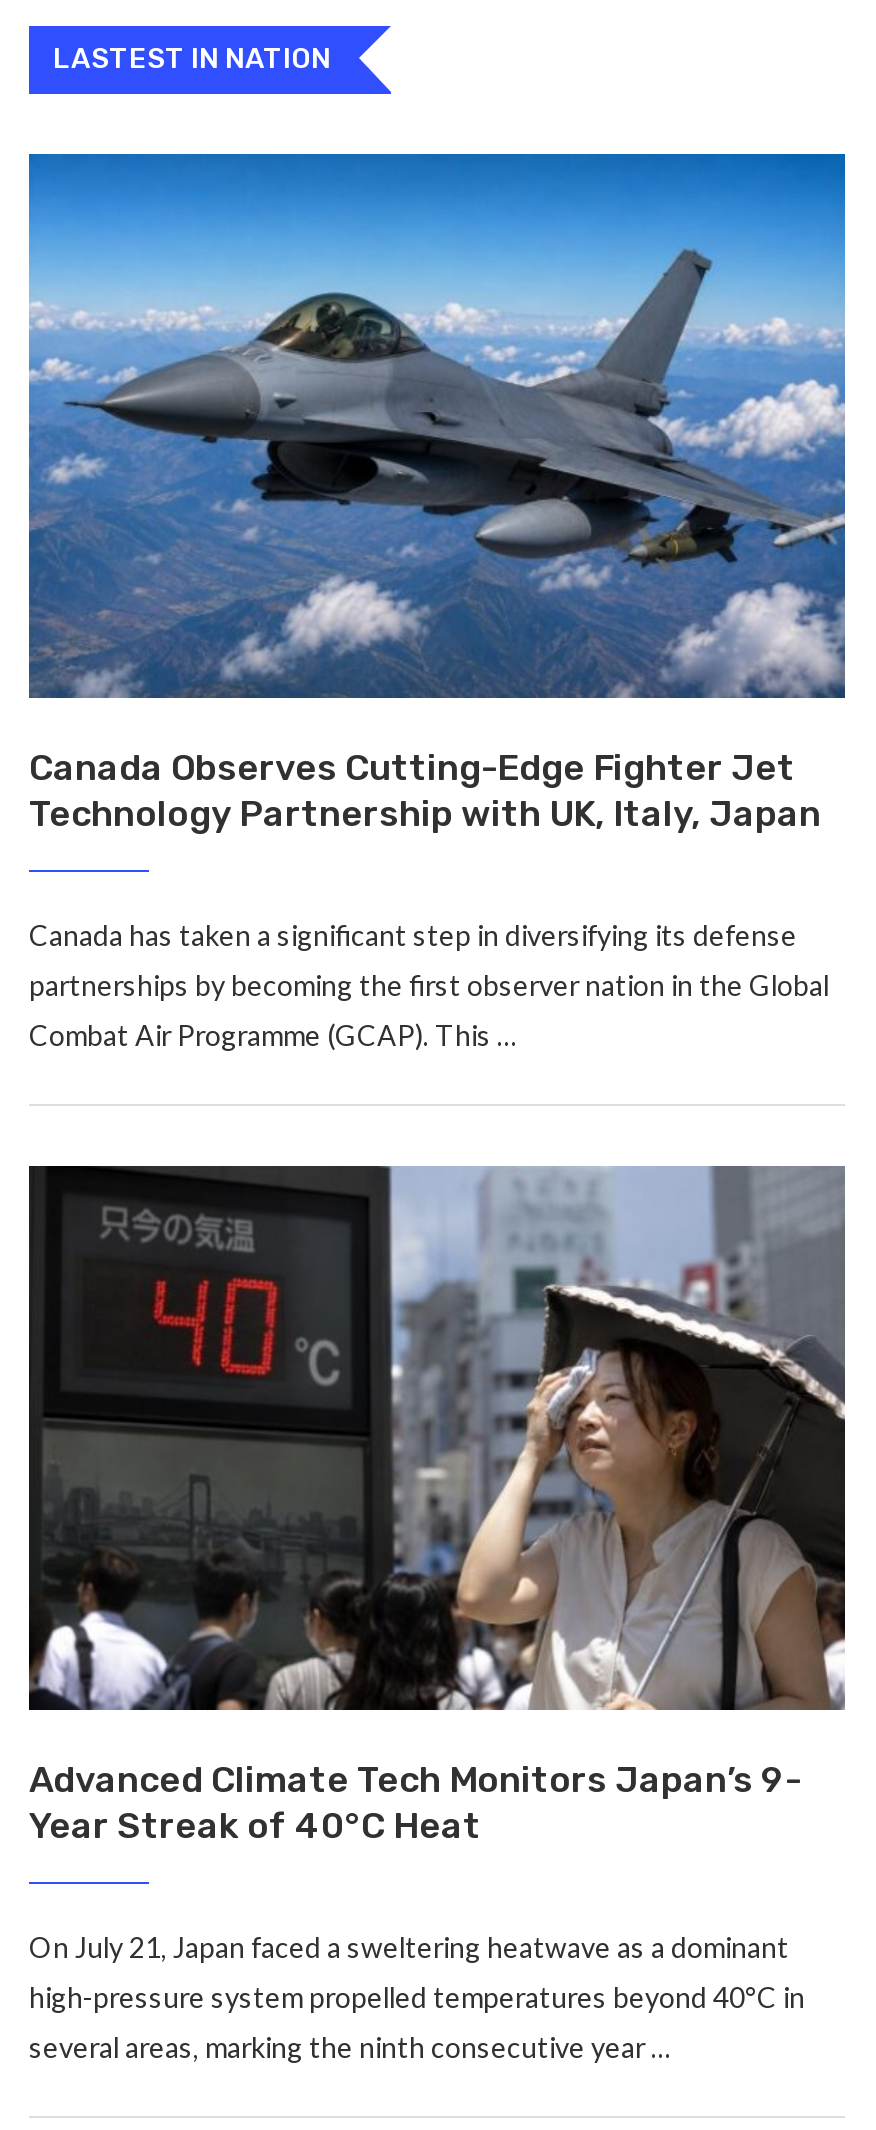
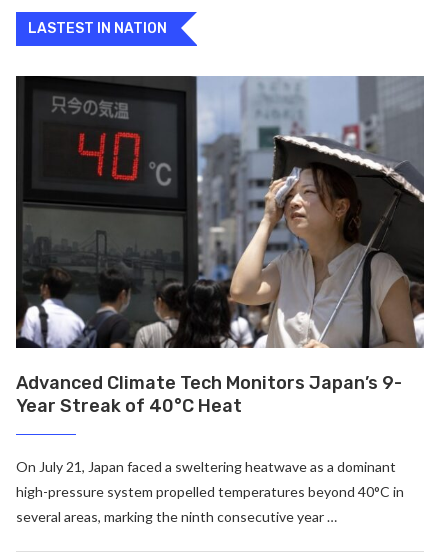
- [image]
- Canada Observes Cutting-Edge Fighter Jet
- Technology Partnership with UK, Italy, Japan
- Canada has taken a significant step in diversifying its defense
- partnerships by becoming the first observer nation in the Global
- Combat Air Programme (GCAP). This …
